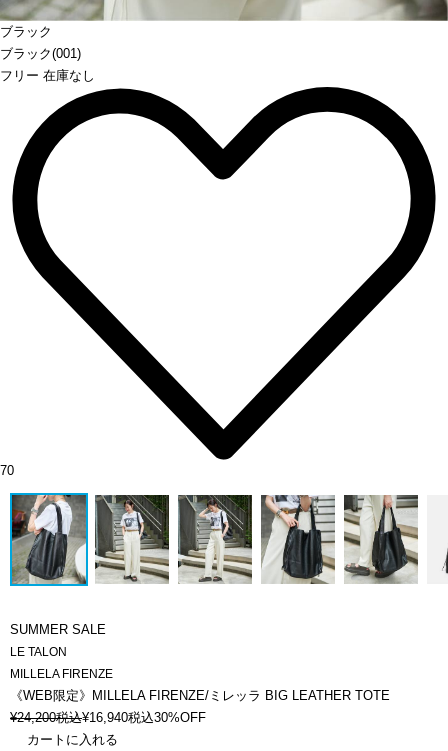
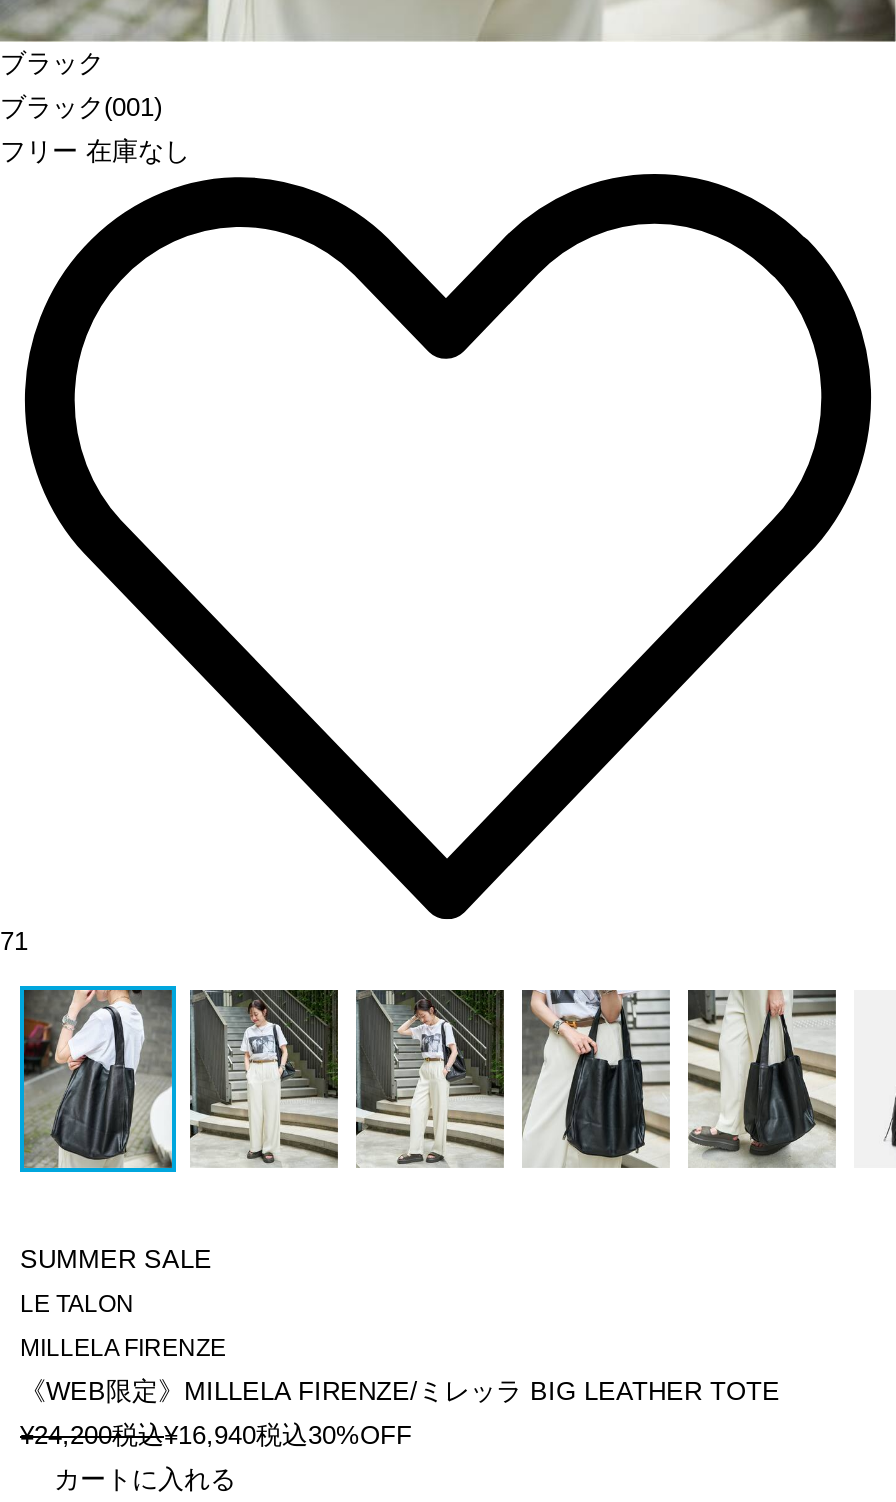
- 70
+ 71
